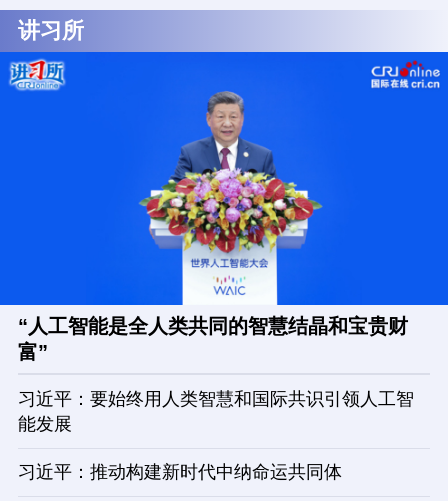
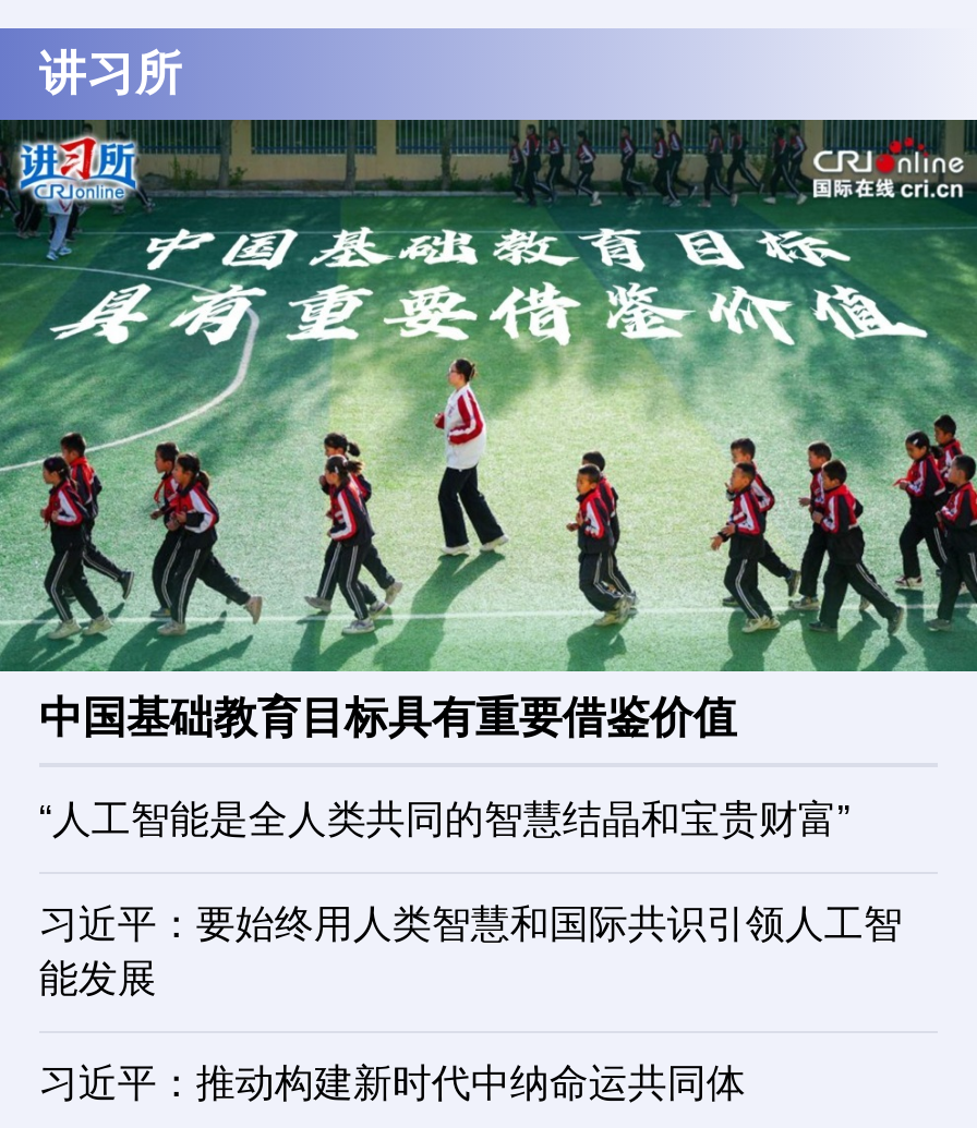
- [image]
- “人工智能是全人类共同的智慧结晶和宝贵财
- 富”
+ [image]
+ 中国基础教育目标具有重要借鉴价值
+ “人工智能是全人类共同的智慧结晶和宝贵财富”
